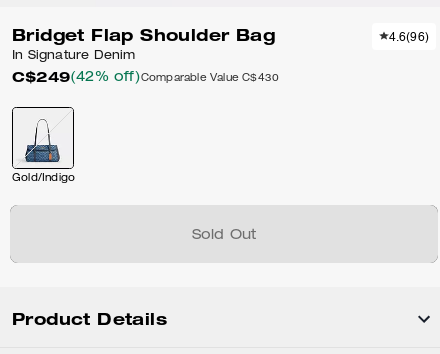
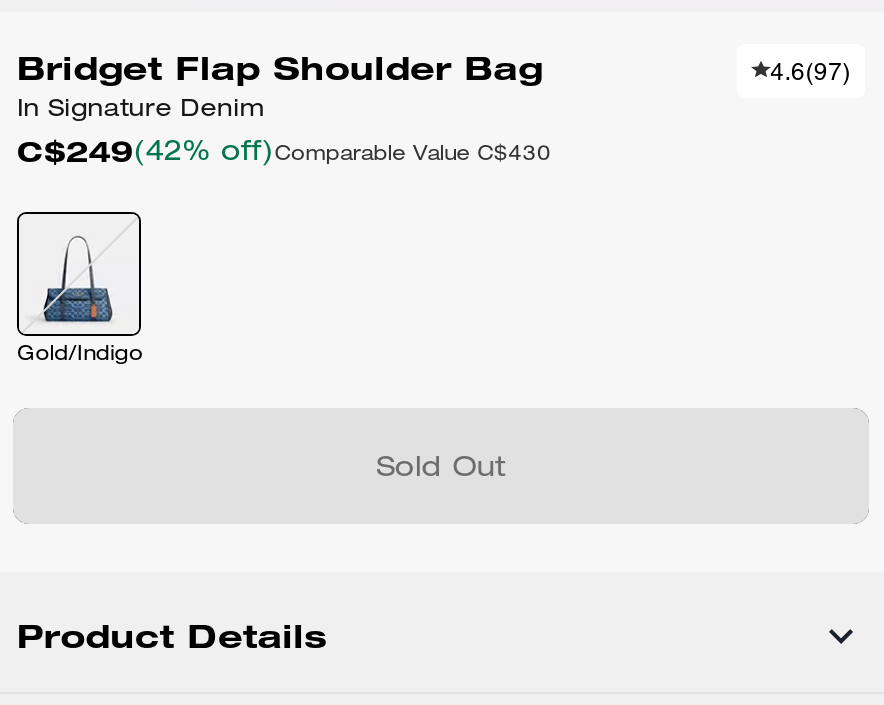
- 4.6(96)
+ 4.6(97)
